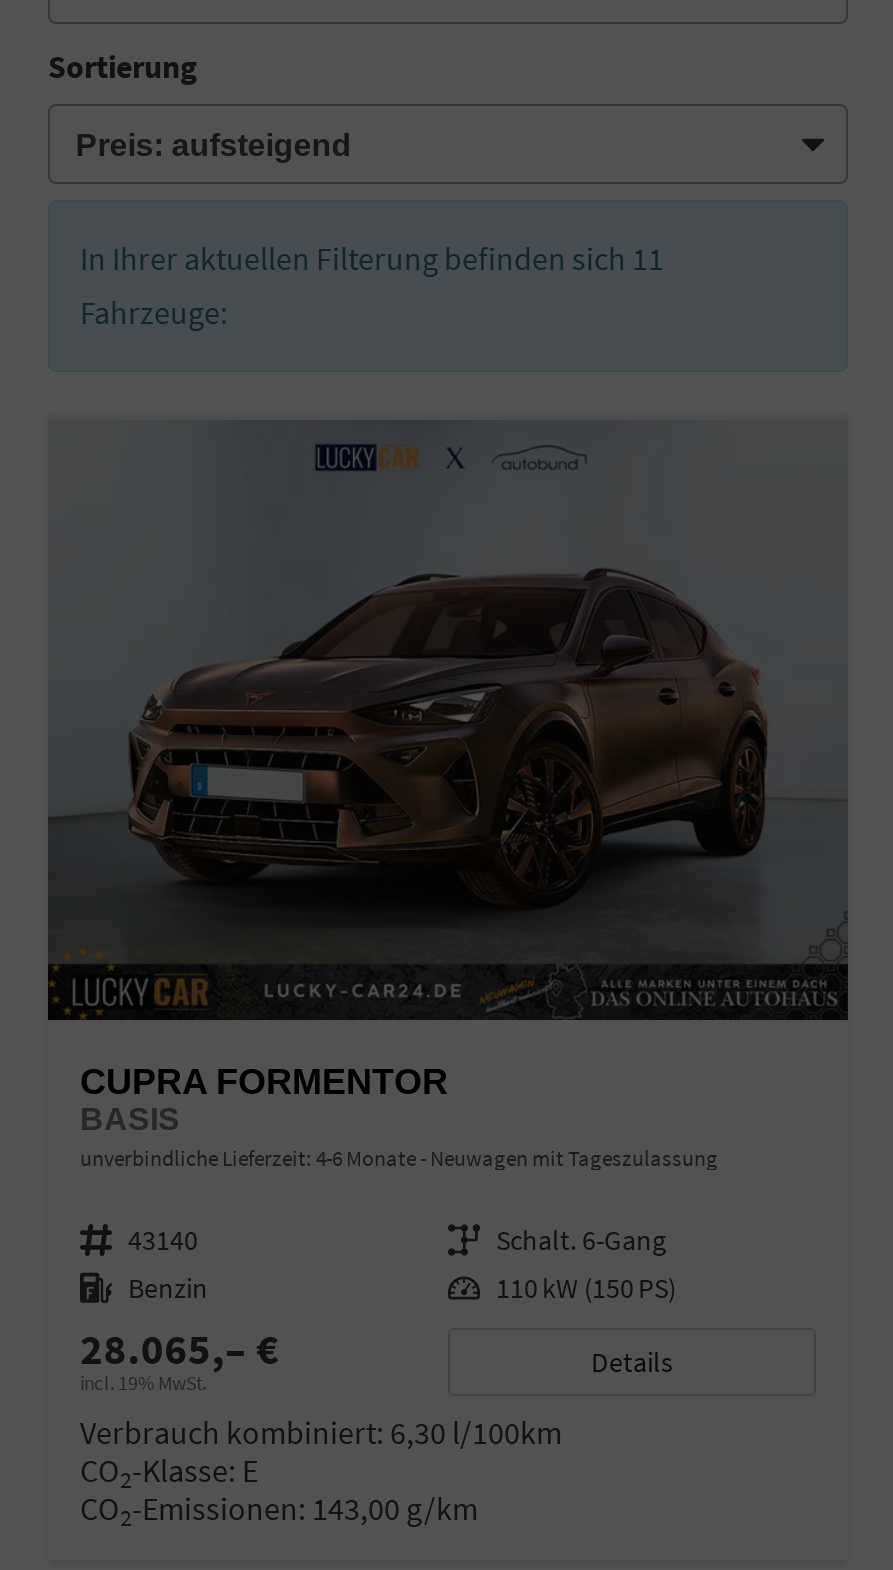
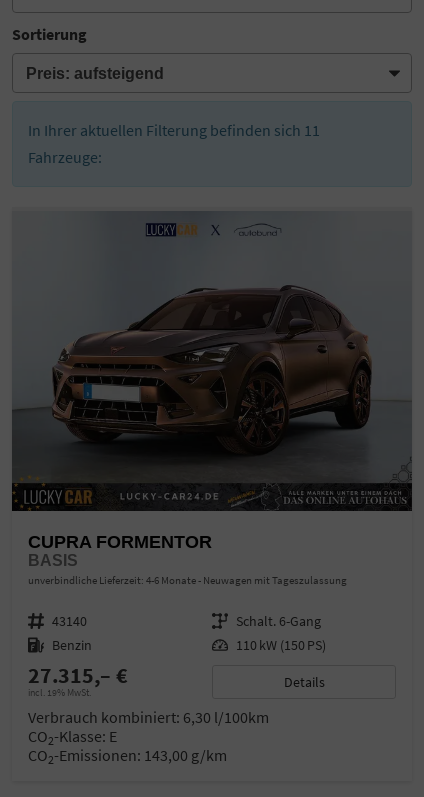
- 28.065,– €
+ 27.315,– €
